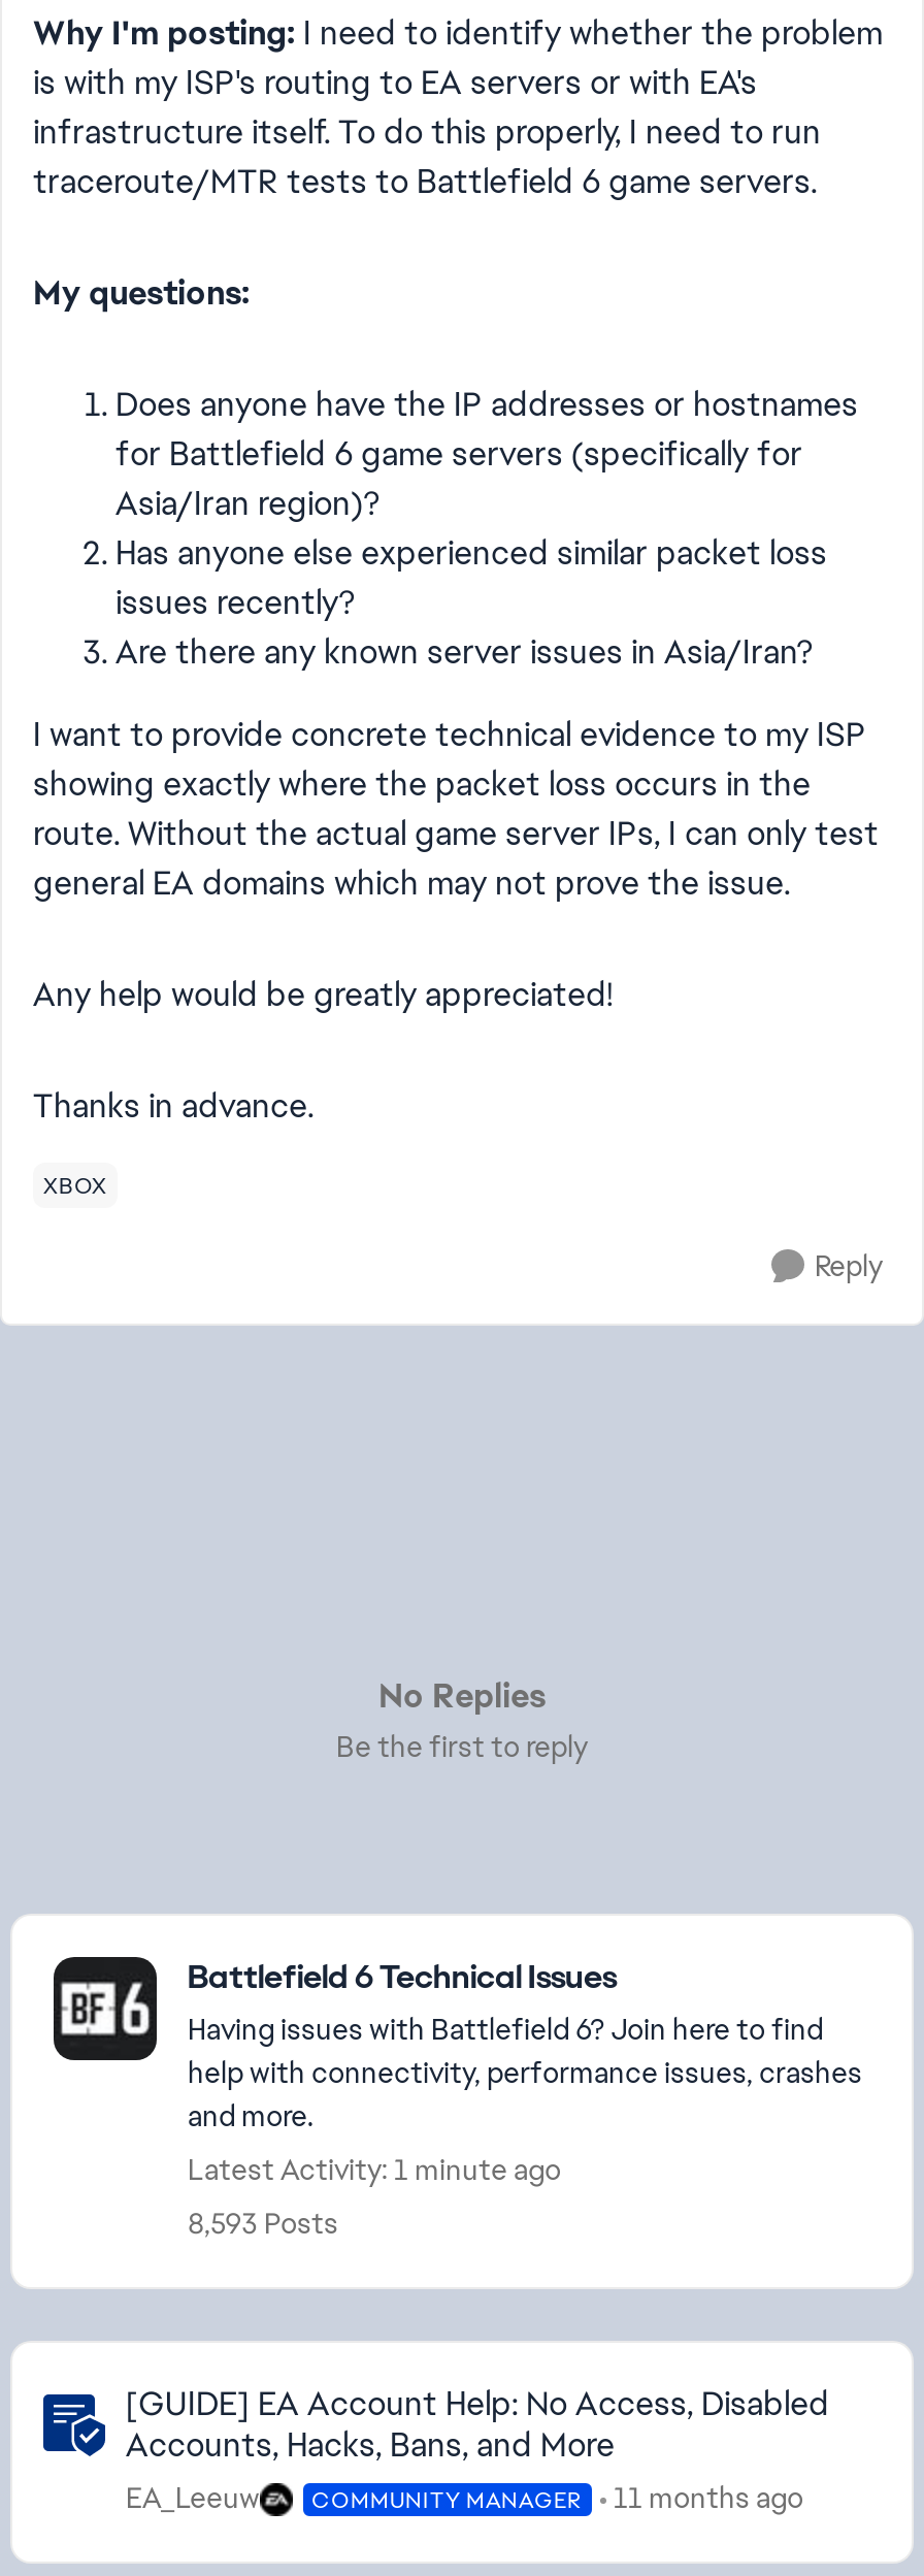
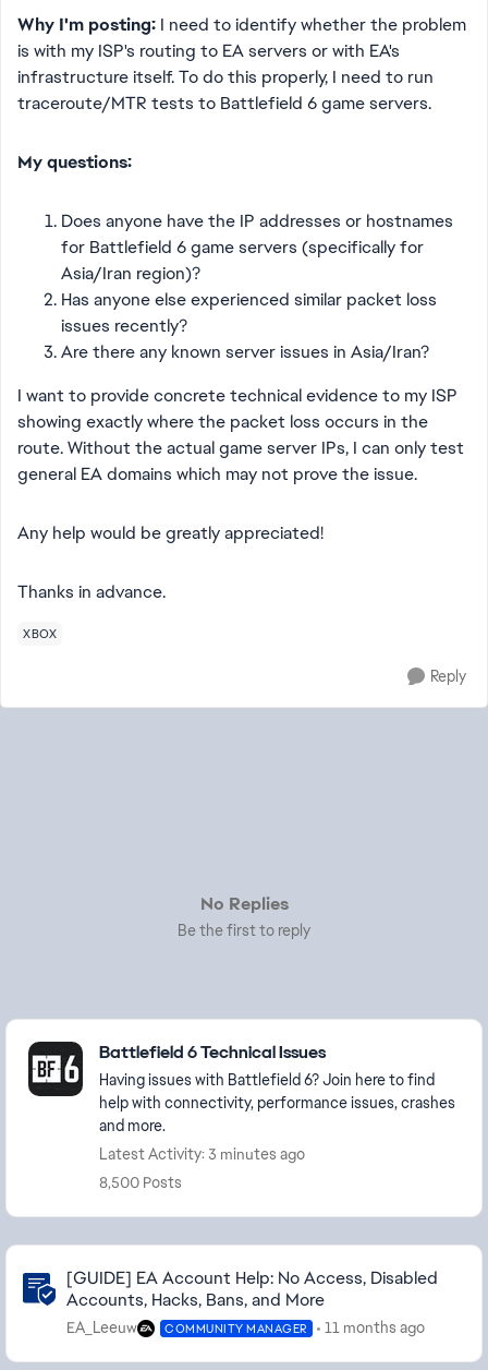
- Latest Activity: 1 minute ago
+ Latest Activity: 3 minutes ago

- 8,593 Posts
+ 8,500 Posts
